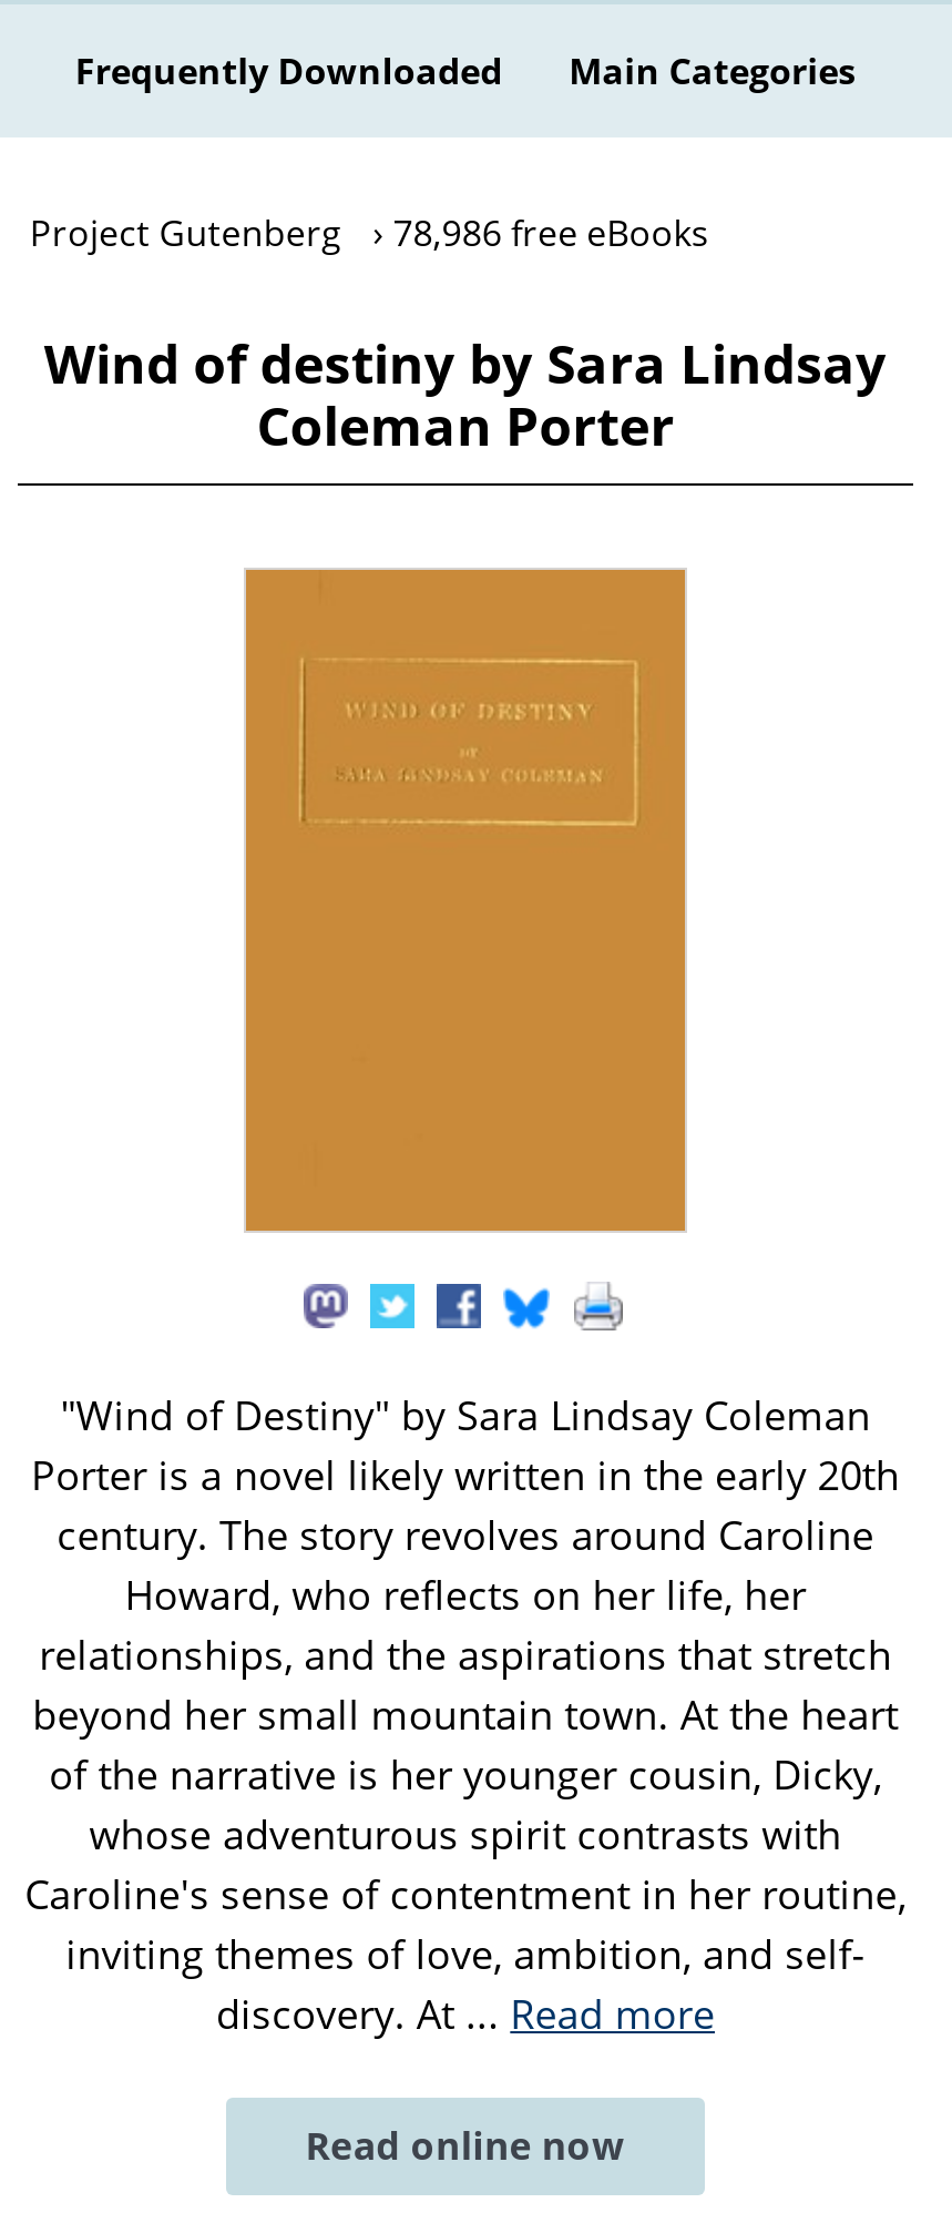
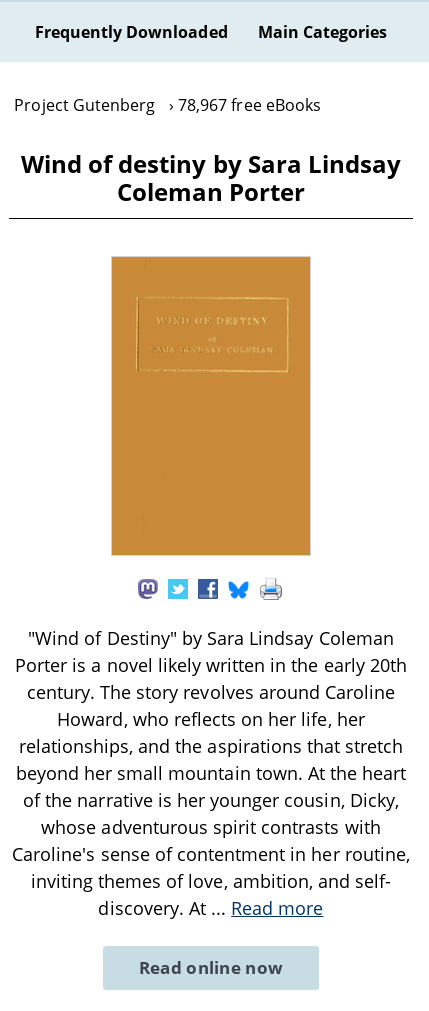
- Project Gutenberg 78,986 free eBooks
+ Project Gutenberg 78,967 free eBooks
